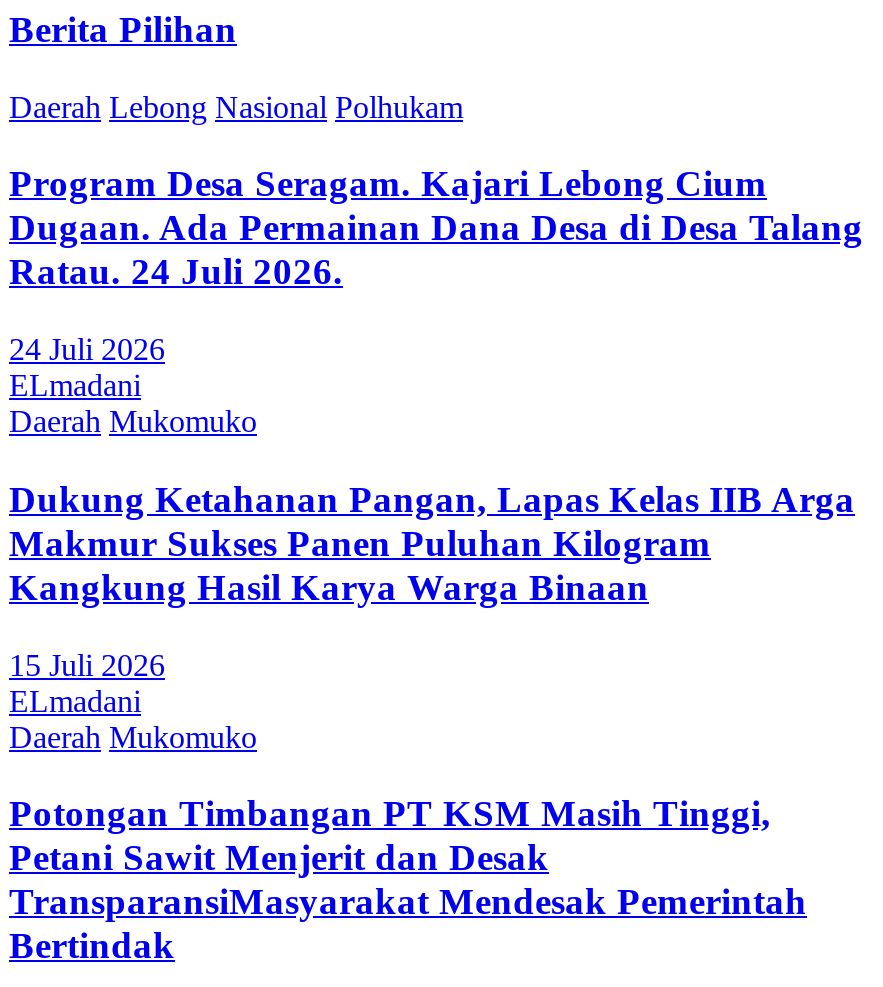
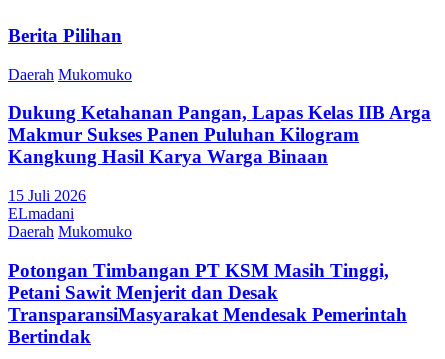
- Daerah Lebong Nasional Polhukam
- Program Desa Seragam. Kajari Lebong Cium
- Dugaan. Ada Permainan Dana Desa di Desa Talang
- Ratau. 24 Juli 2026.
- 24 Juli 2026
- ELmadani
